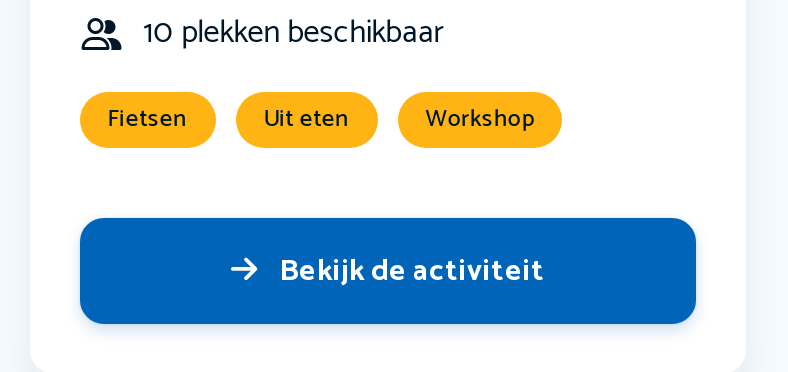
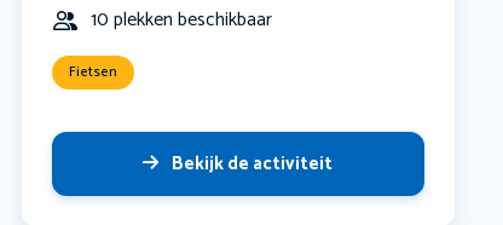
- Uit eten
- Workshop
